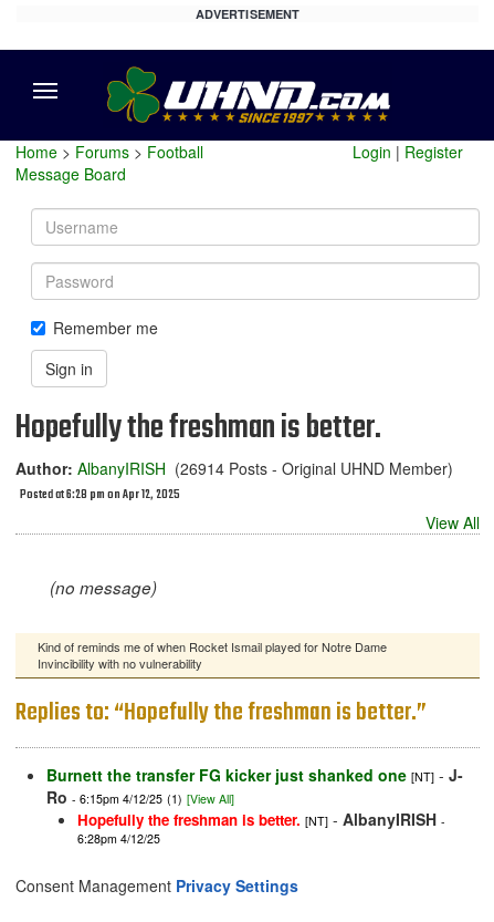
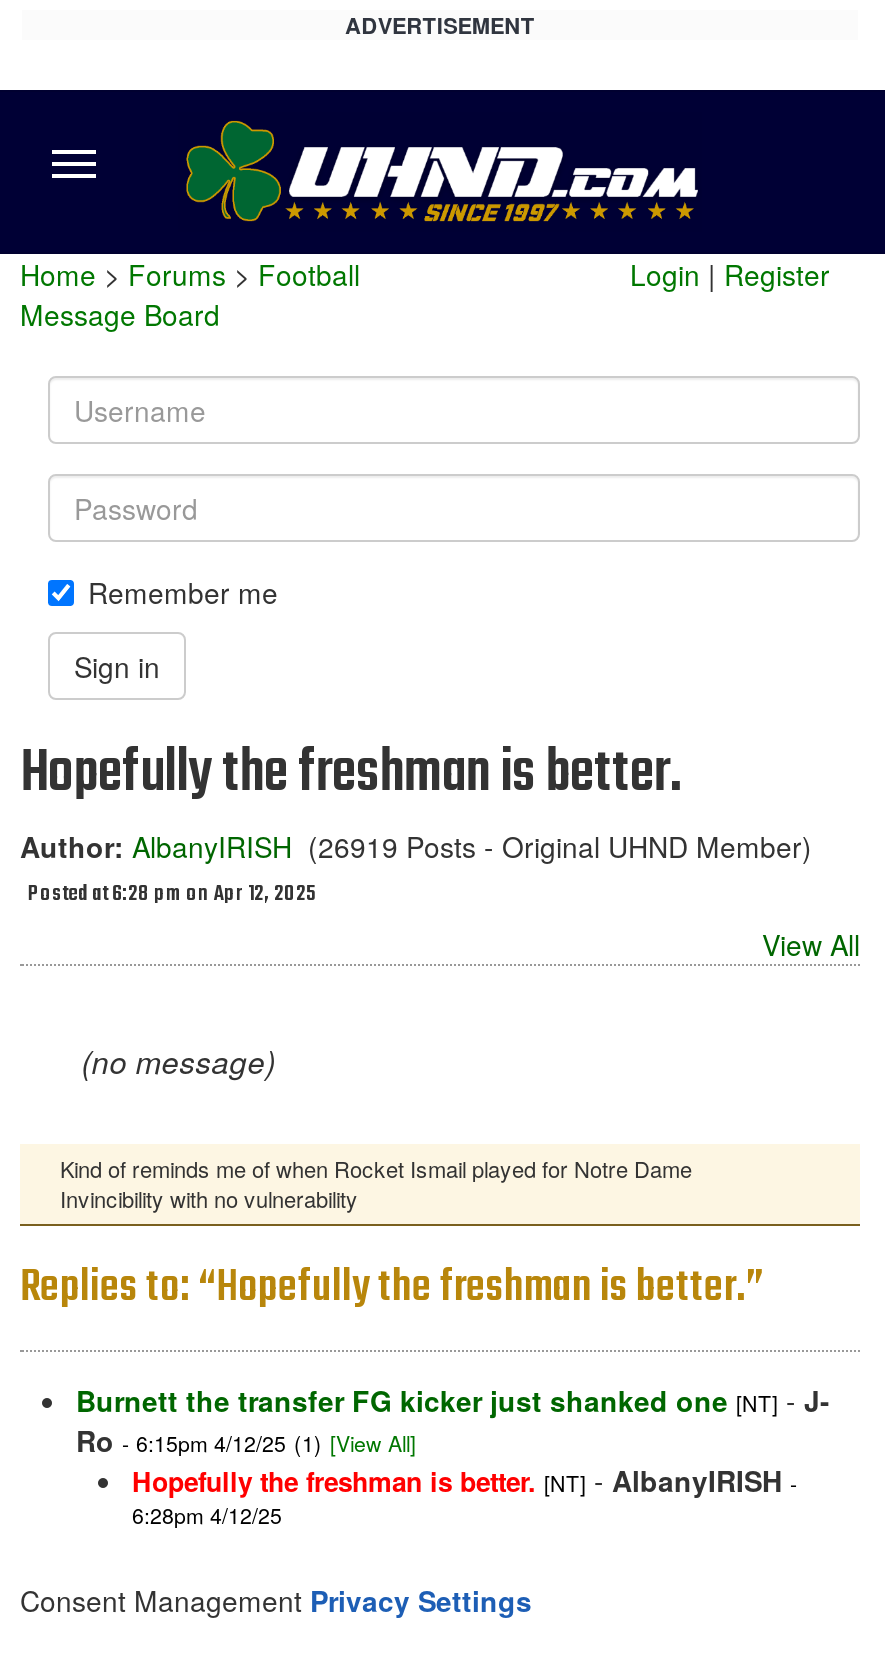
- Author: AlbanyIRISH (26914 Posts - Original UHND Member)
+ Author: AlbanyIRISH (26919 Posts - Original UHND Member)
